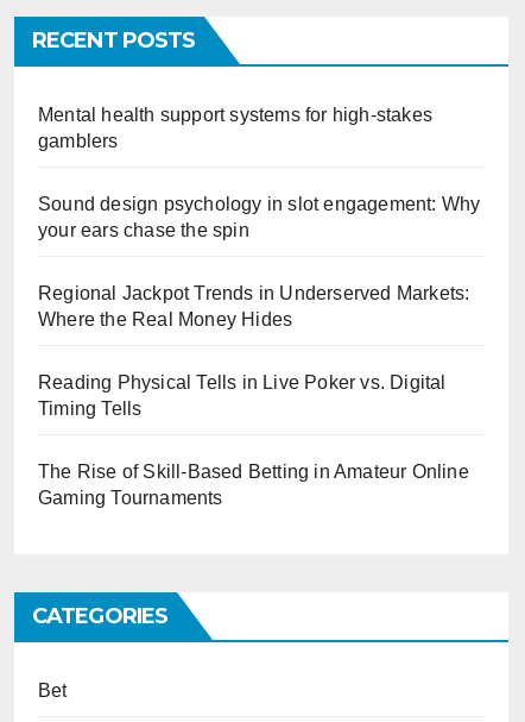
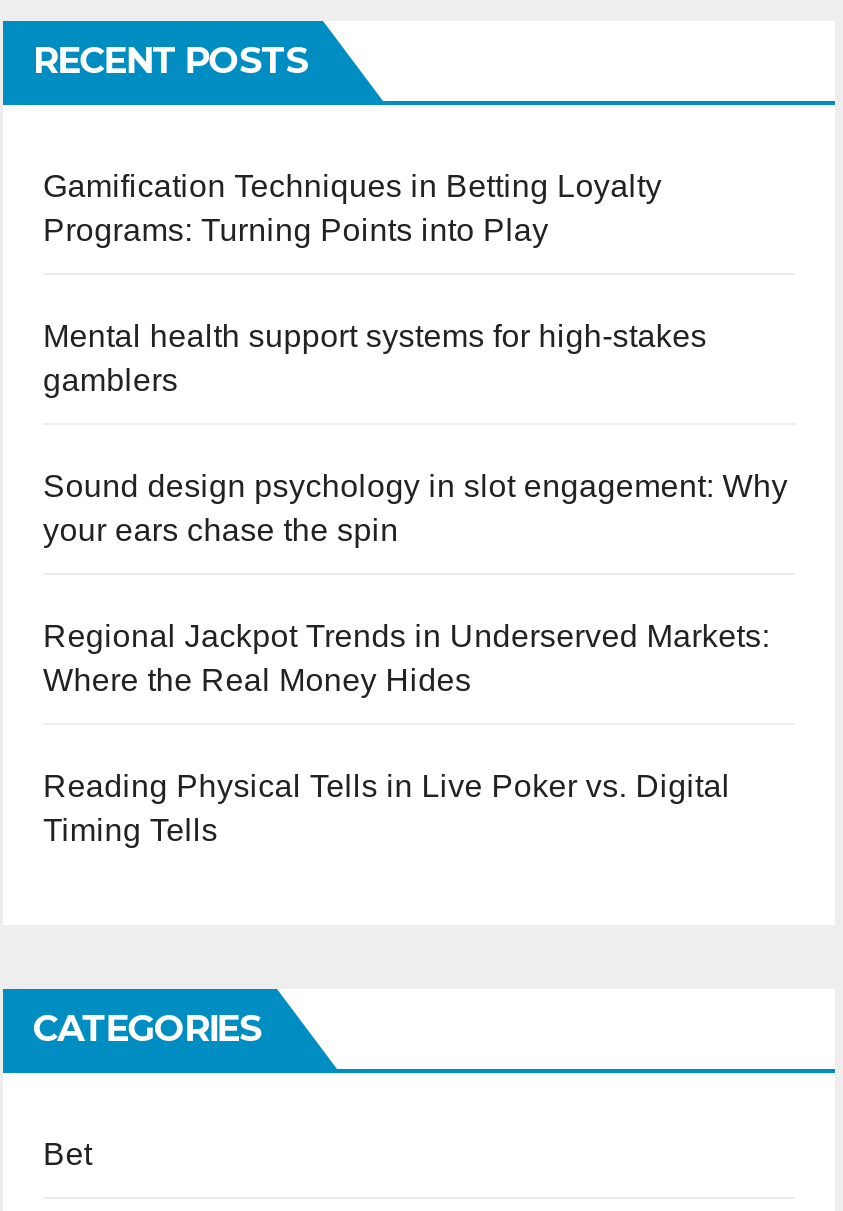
+ Gamification Techniques in Betting Loyalty
+ Programs: Turning Points into Play

moved down: Mental health support systems for high-stakes | gamblers | Sound design psychology in slot engagement: Why | your ears chase the spin | Regional Jackpot Trends in Underserved Markets: | Where the Real Money Hides | Reading Physical Tells in Live Poker vs. Digital | Timing Tells

- The Rise of Skill-Based Betting in Amateur Online
- Gaming Tournaments
